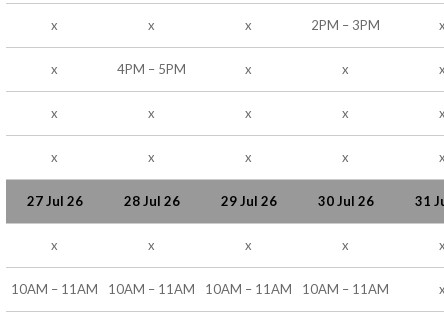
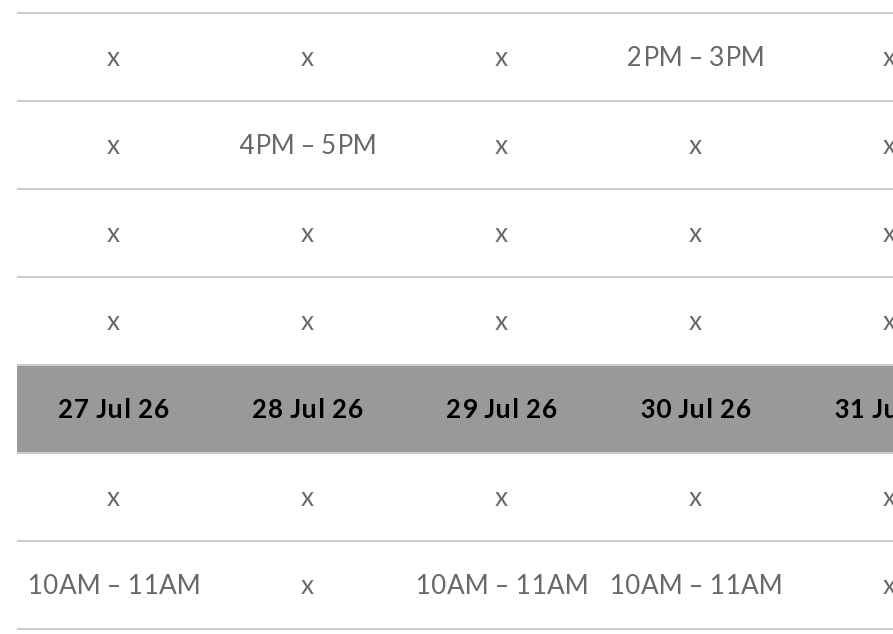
- 10AM – 11AM
+ x
